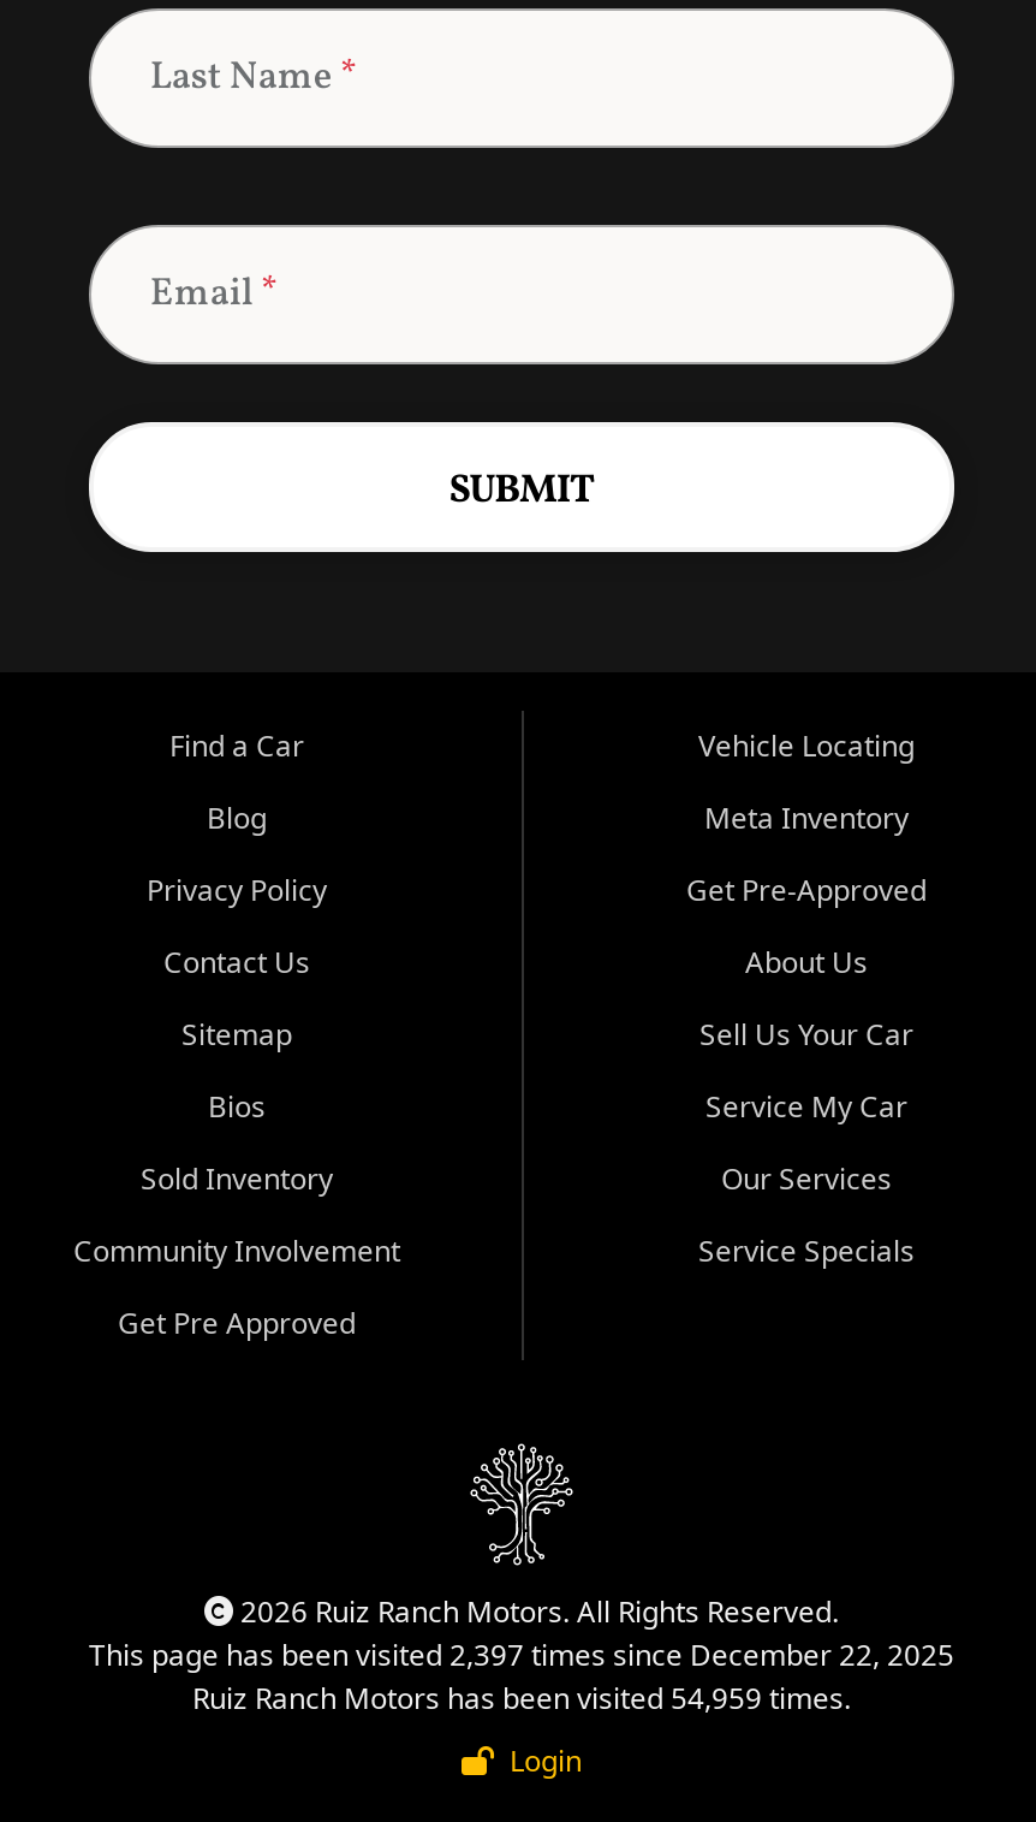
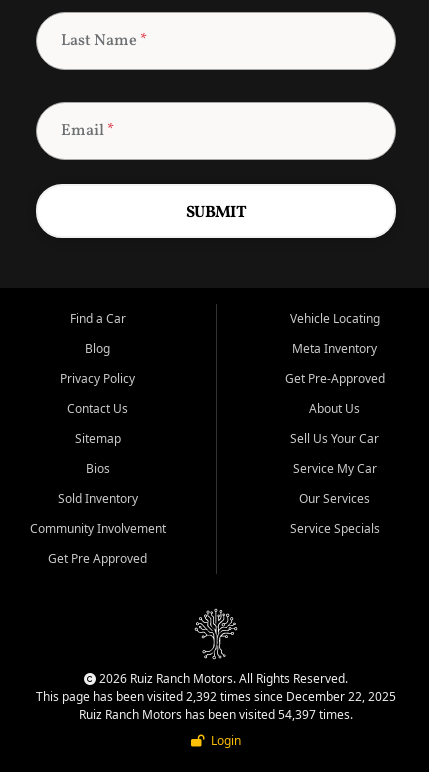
- This page has been visited 2,397 times since December 22, 2025
+ This page has been visited 2,392 times since December 22, 2025

- Ruiz Ranch Motors has been visited 54,959 times.
+ Ruiz Ranch Motors has been visited 54,397 times.
